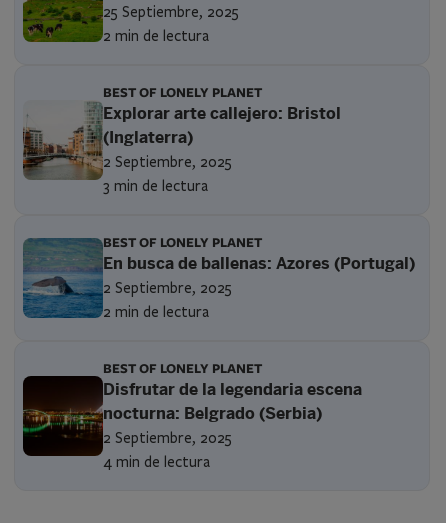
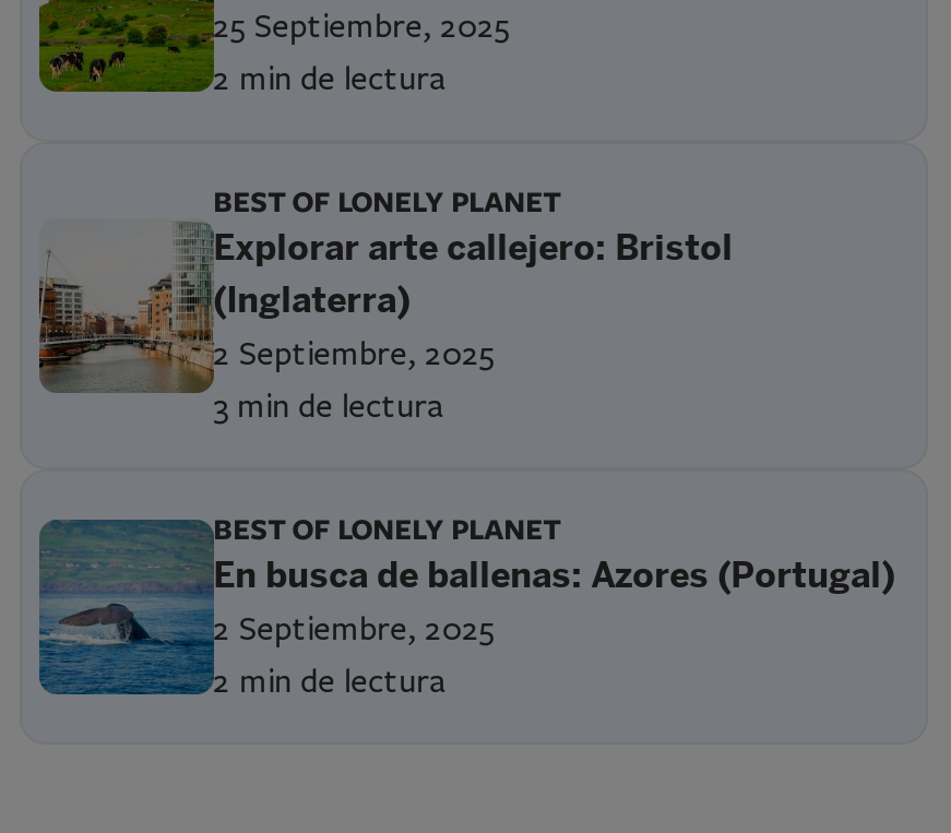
- [image]
- BEST OF LONELY PLANET
- Disfrutar de la legendaria escena
- nocturna: Belgrado (Serbia)
- 2 Septiembre, 2025
- 4 min de lectura
